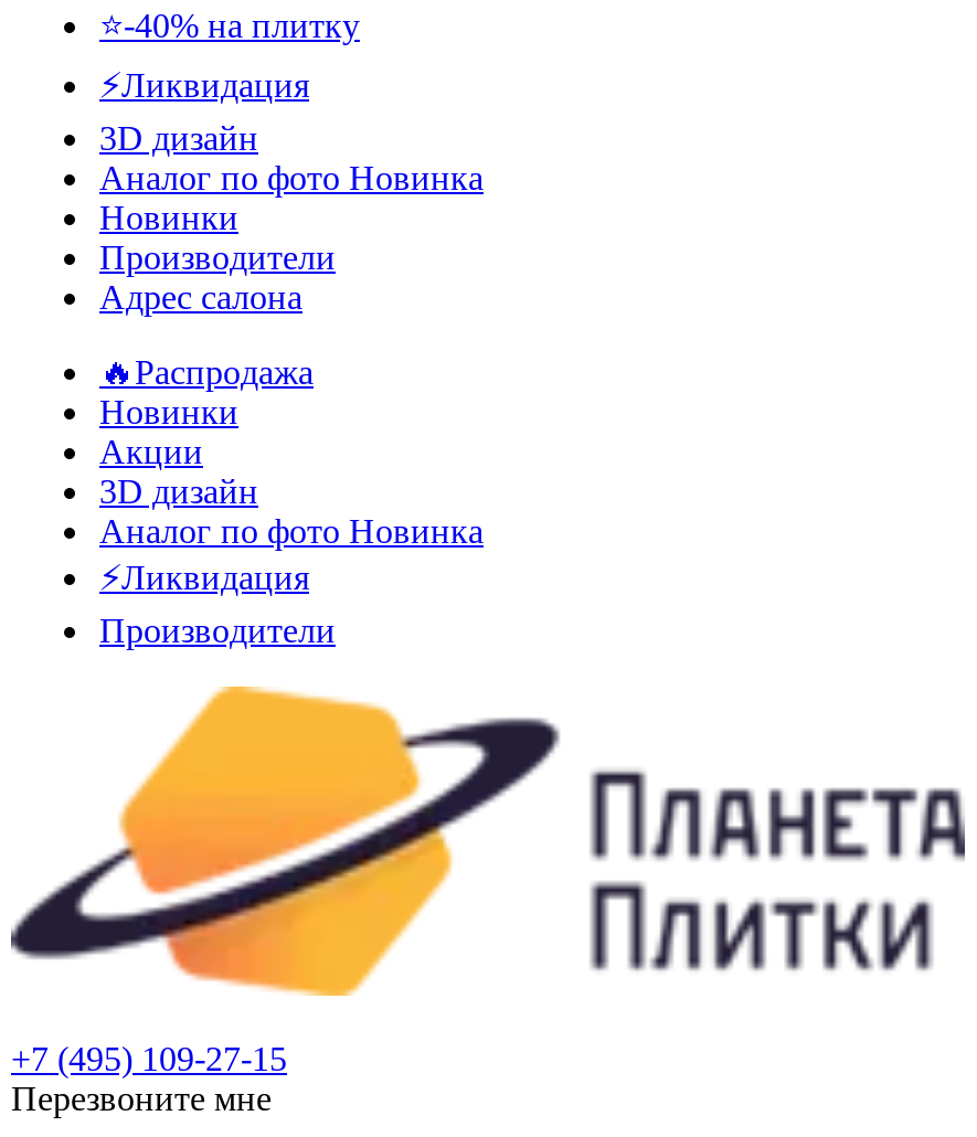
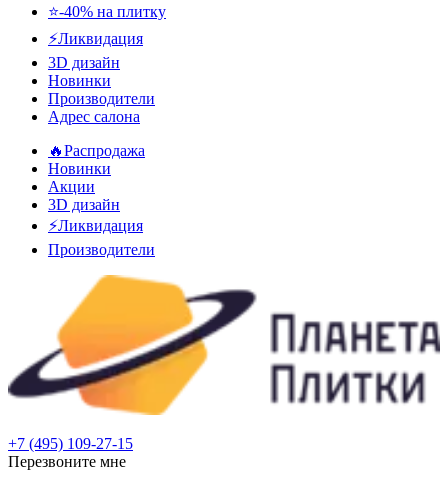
- Аналог по фото Новинка

- Аналог по фото Новинка
